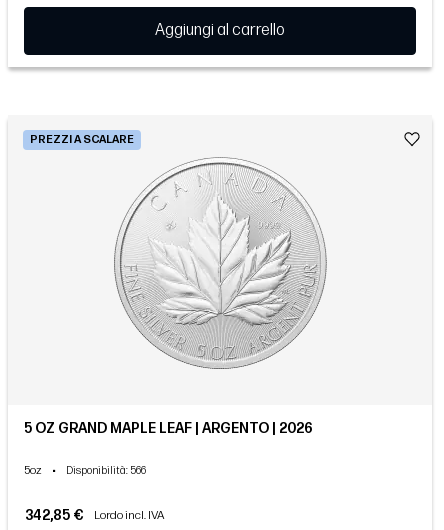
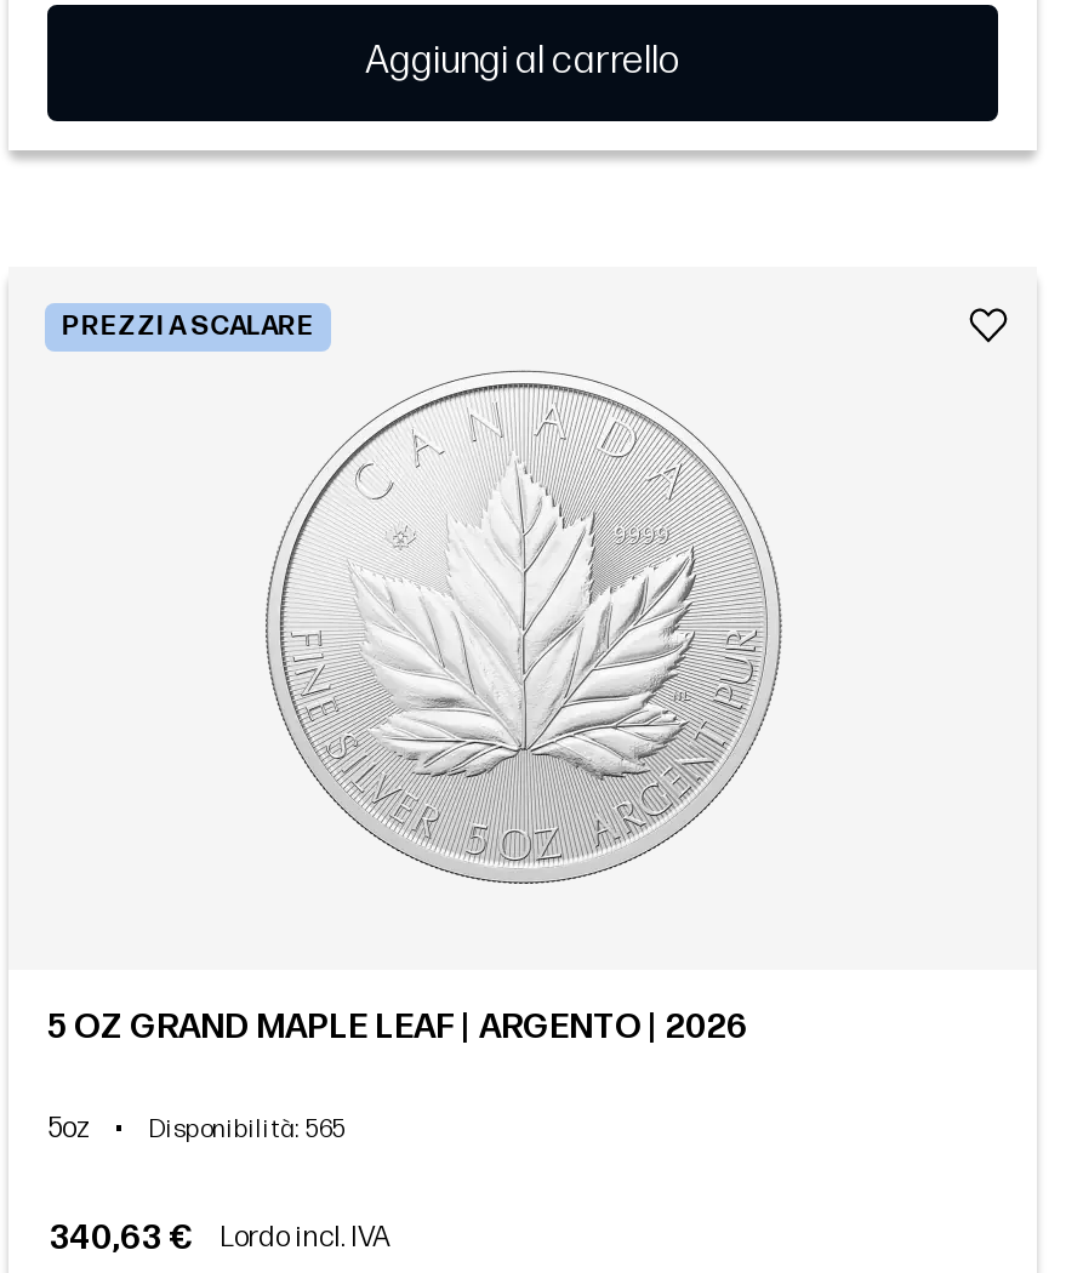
- Disponibilità: 566
+ Disponibilità: 565

- 342,85 € Lordo incl. IVA
+ 340,63 € Lordo incl. IVA
